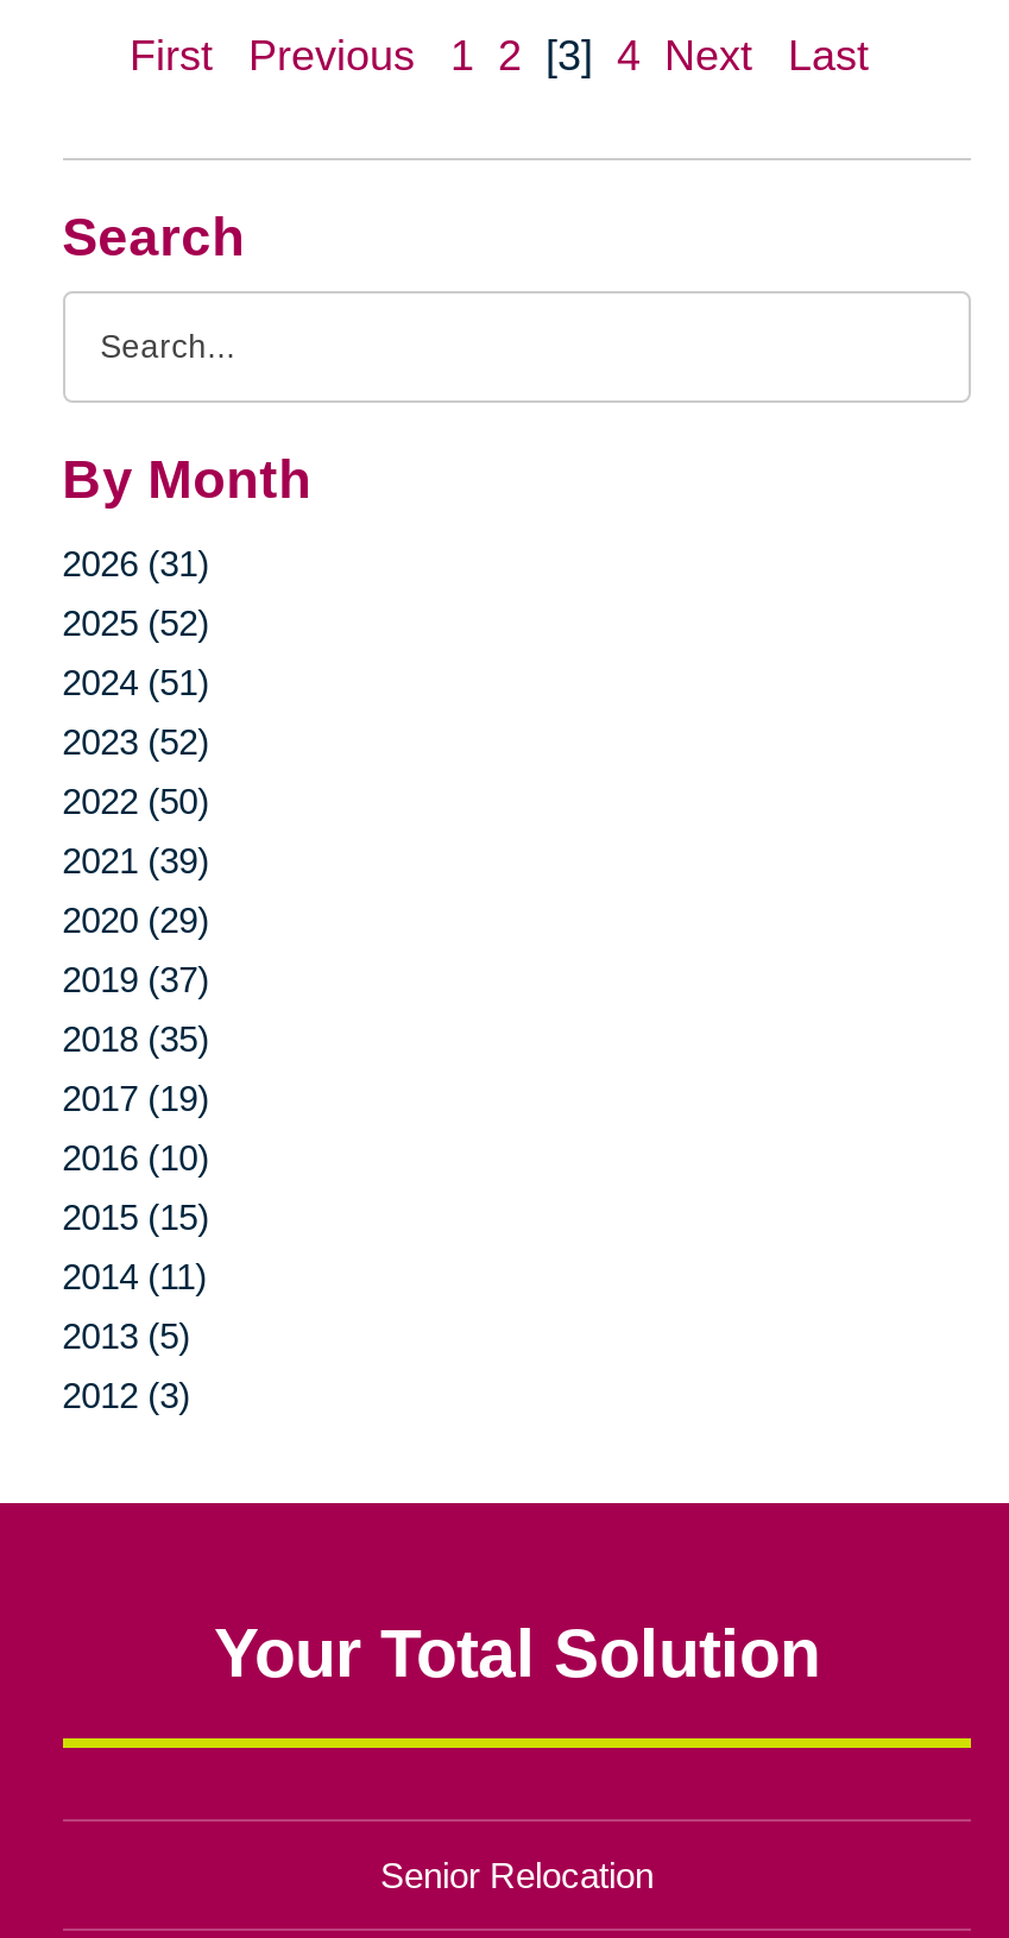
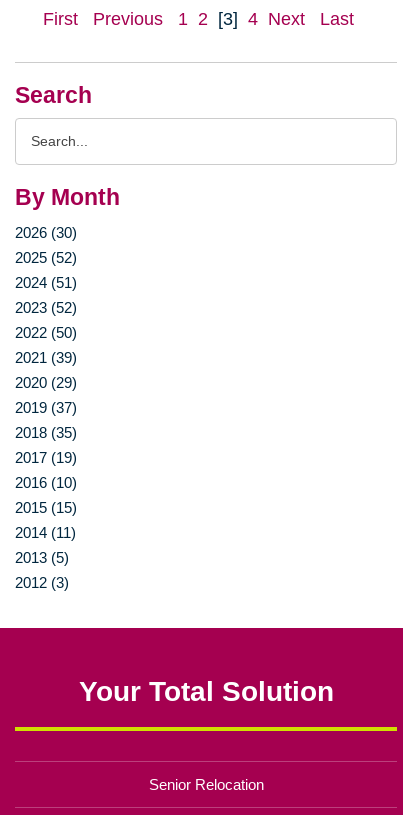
- 2026 (31)
+ 2026 (30)
